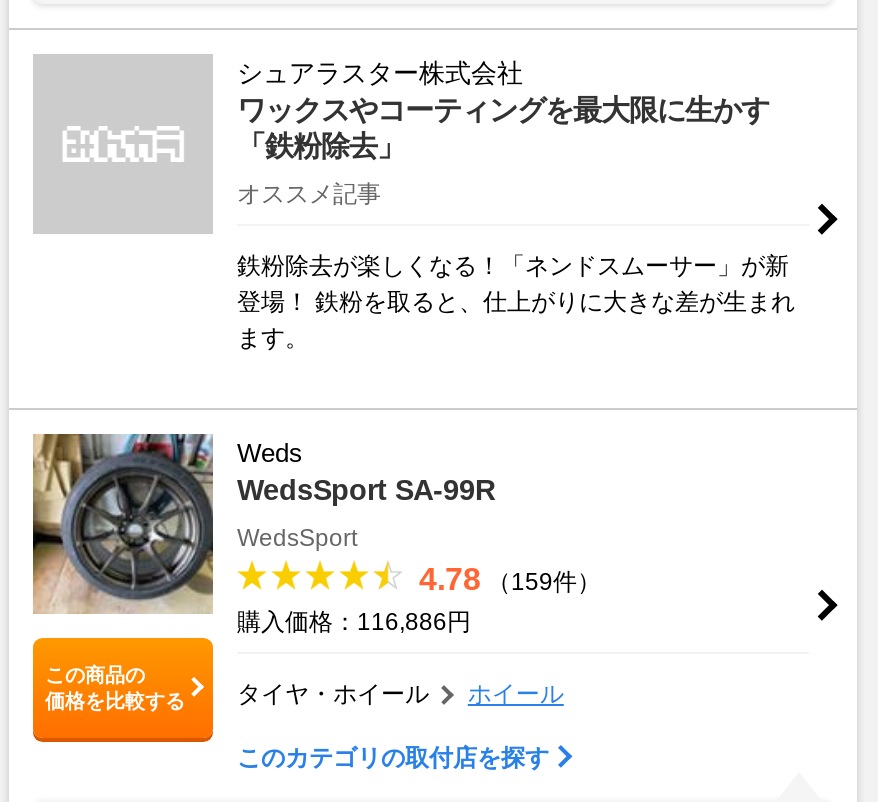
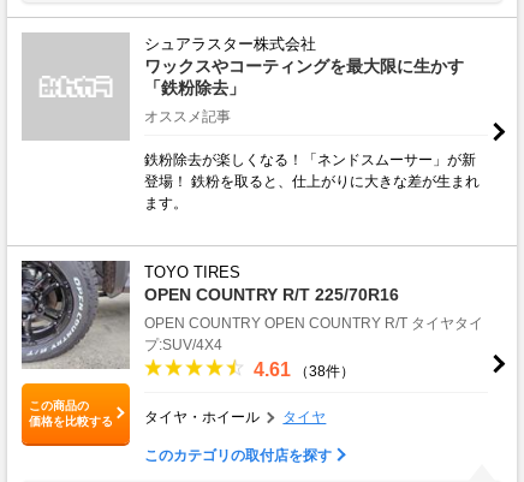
- [image]
- Weds
- WedsSport SA-99R
+ [image]
+ TOYO TIRES
+ OPEN COUNTRY R/T 225/70R16

- WedsSport
- 4.78 （159件）
- 購入価格：116,886円
+ OPEN COUNTRY OPEN COUNTRY R/T タイヤタイ
+ プ:SUV/4X4
+ 4.61 （38件）

- ホイール
+ タイヤ
